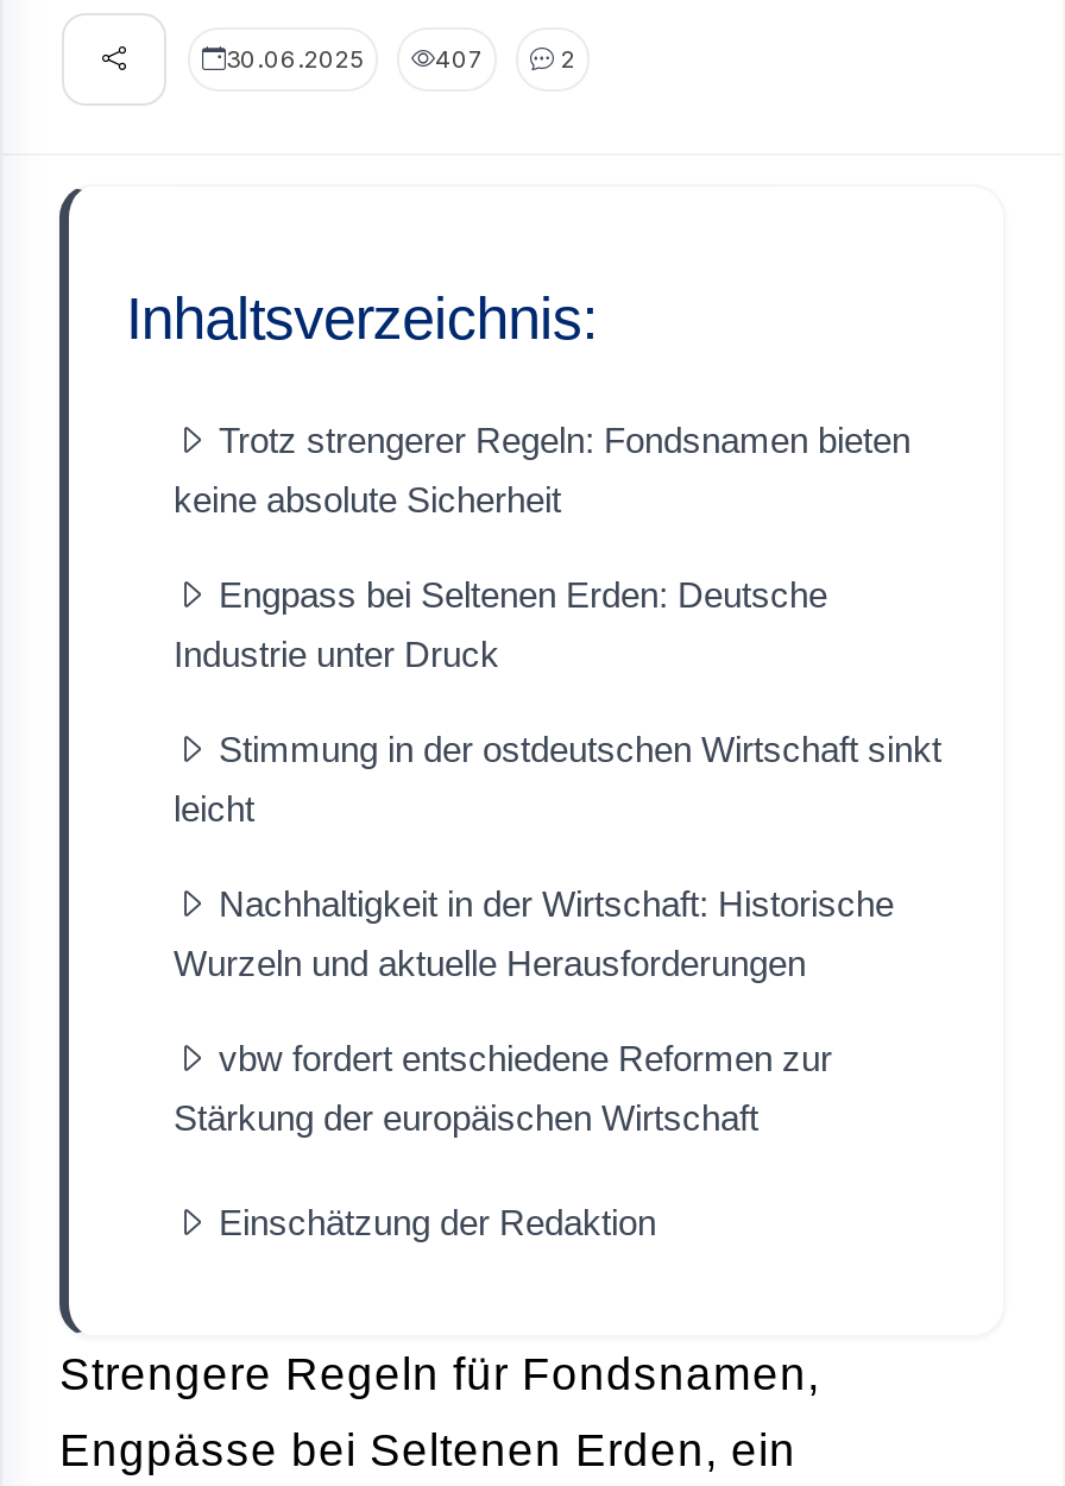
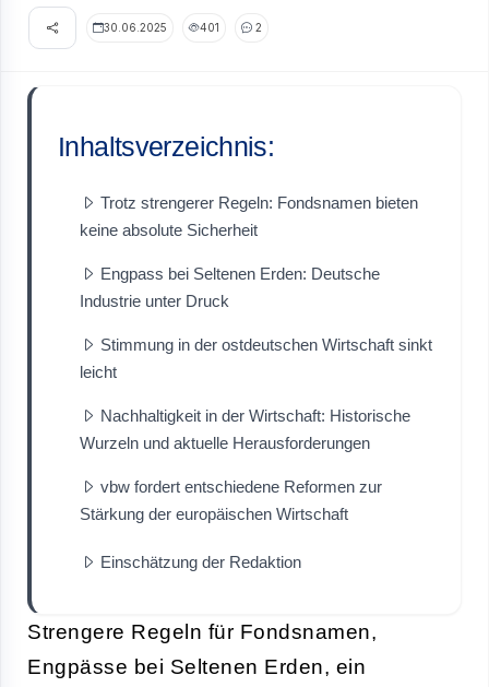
- 407
+ 401
